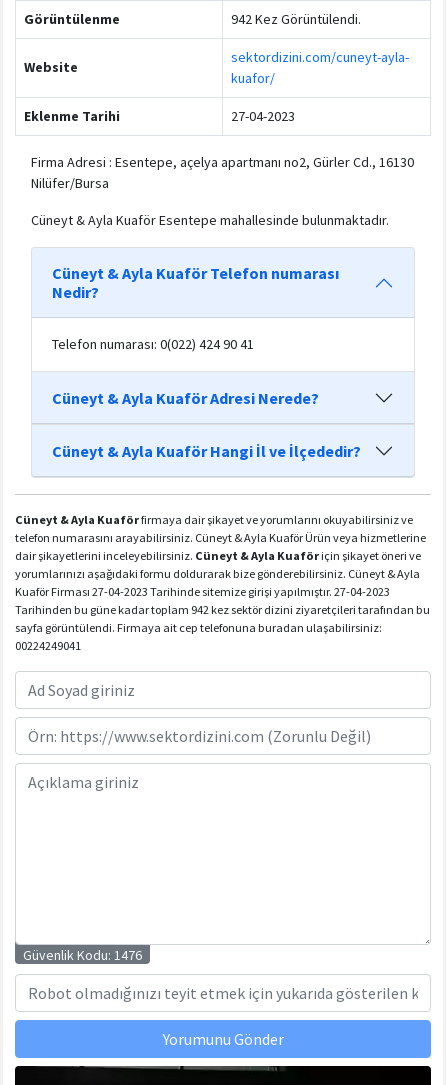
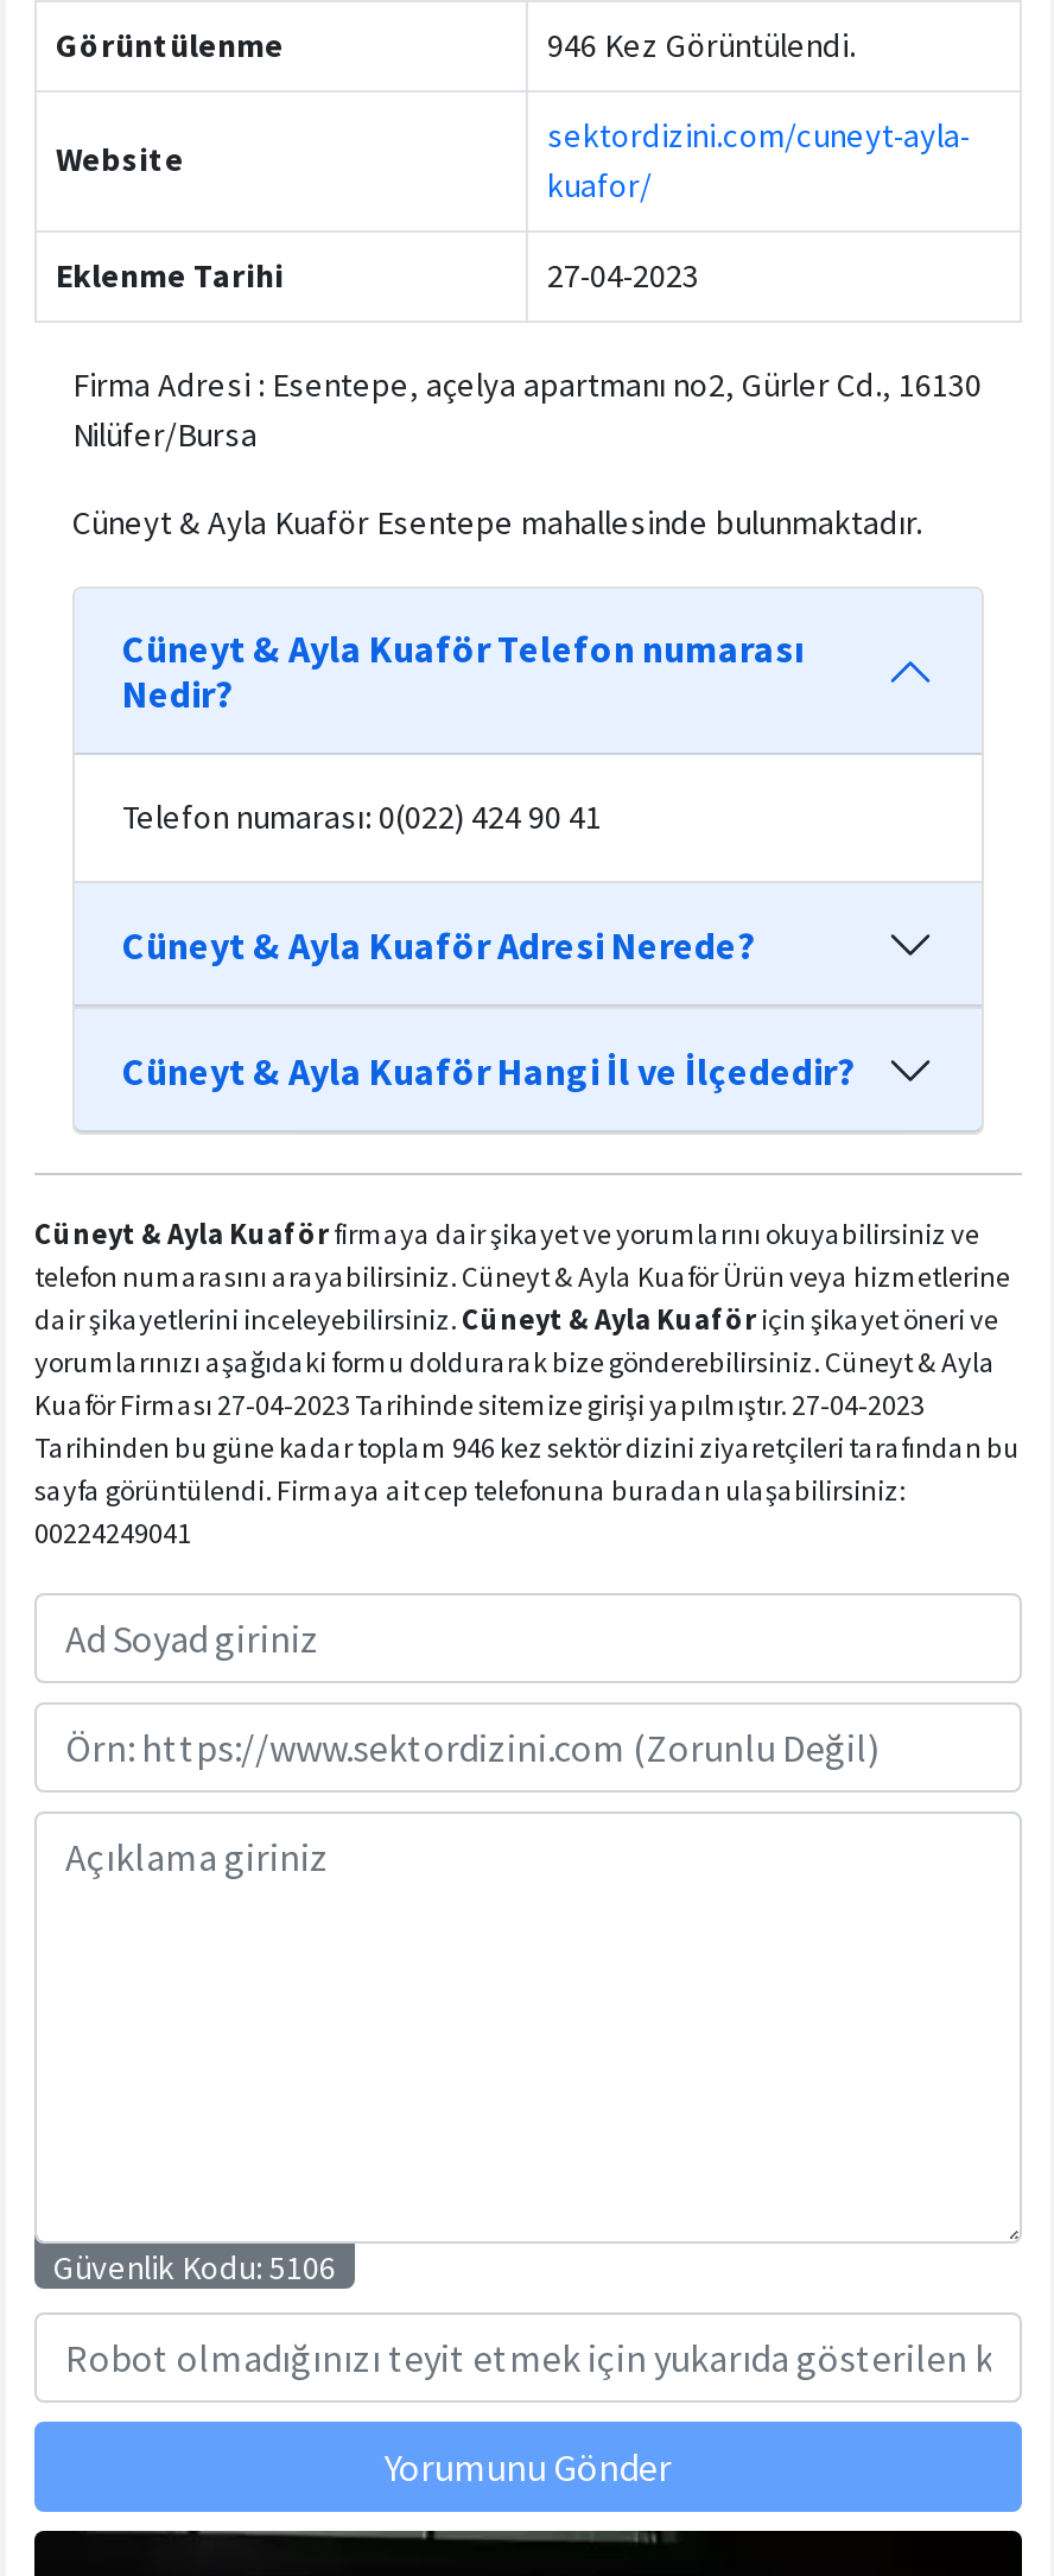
- 942 Kez Görüntülendi.
+ 946 Kez Görüntülendi.

- Tarihinden bu güne kadar toplam 942 kez sektör dizini ziyaretçileri tarafından bu
+ Tarihinden bu güne kadar toplam 946 kez sektör dizini ziyaretçileri tarafından bu

- Güvenlik Kodu: 1476
+ Güvenlik Kodu: 5106
